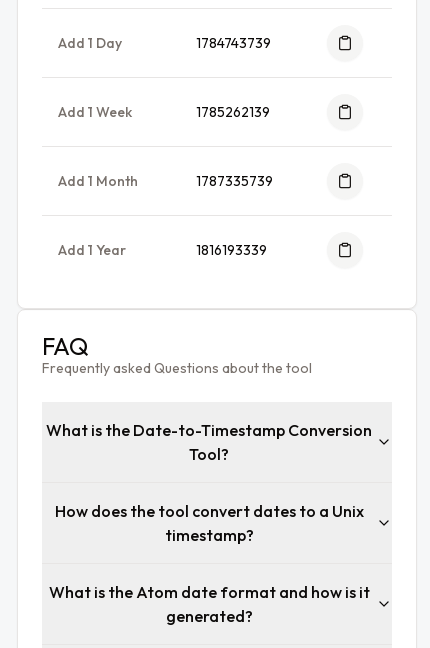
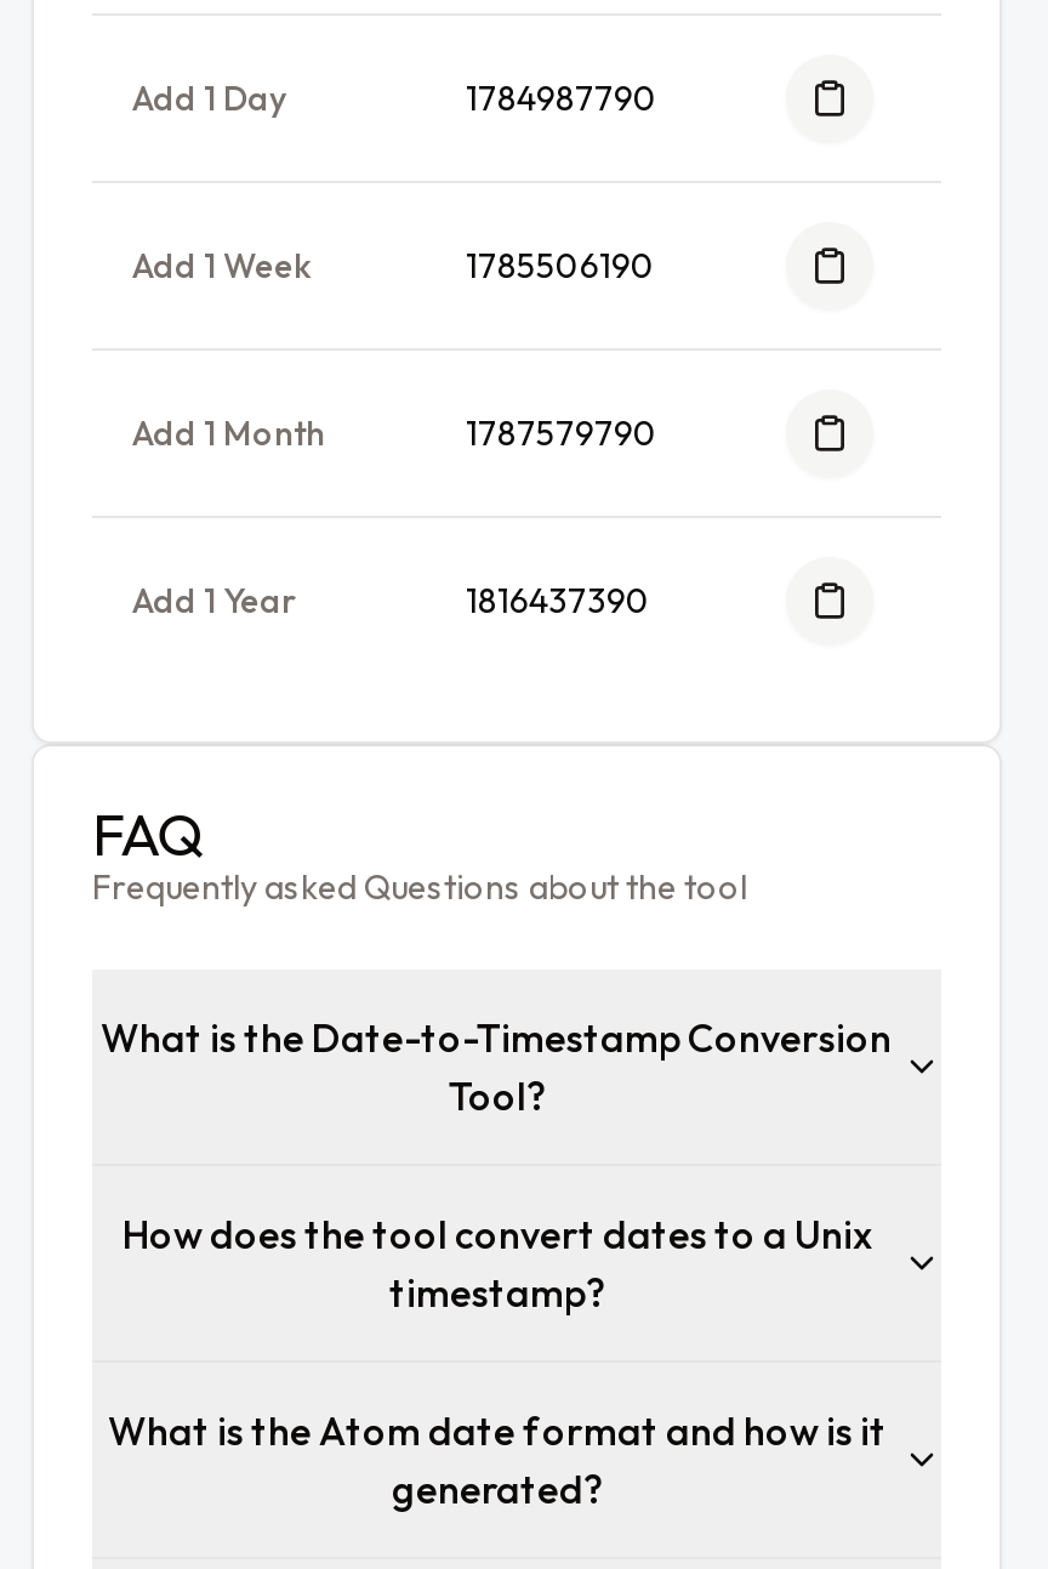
- 1784743739
+ 1784987790

- 1785262139
+ 1785506190

- 1787335739
+ 1787579790

- 1816193339
+ 1816437390
